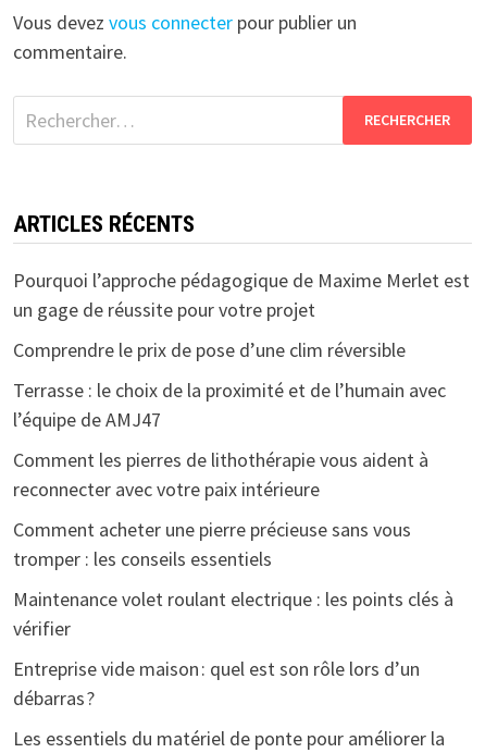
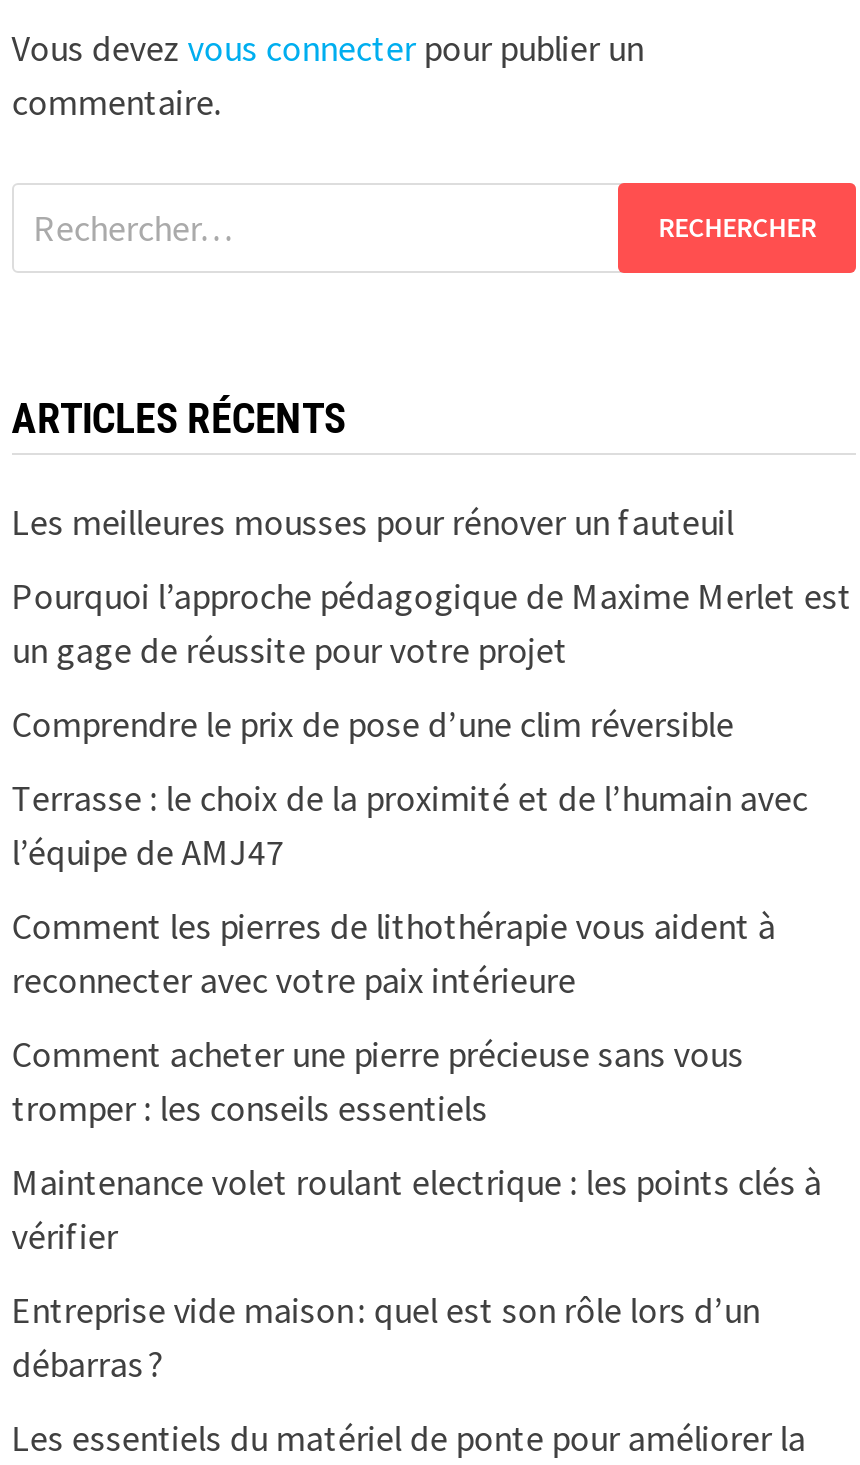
+ Les meilleures mousses pour rénover un fauteuil
